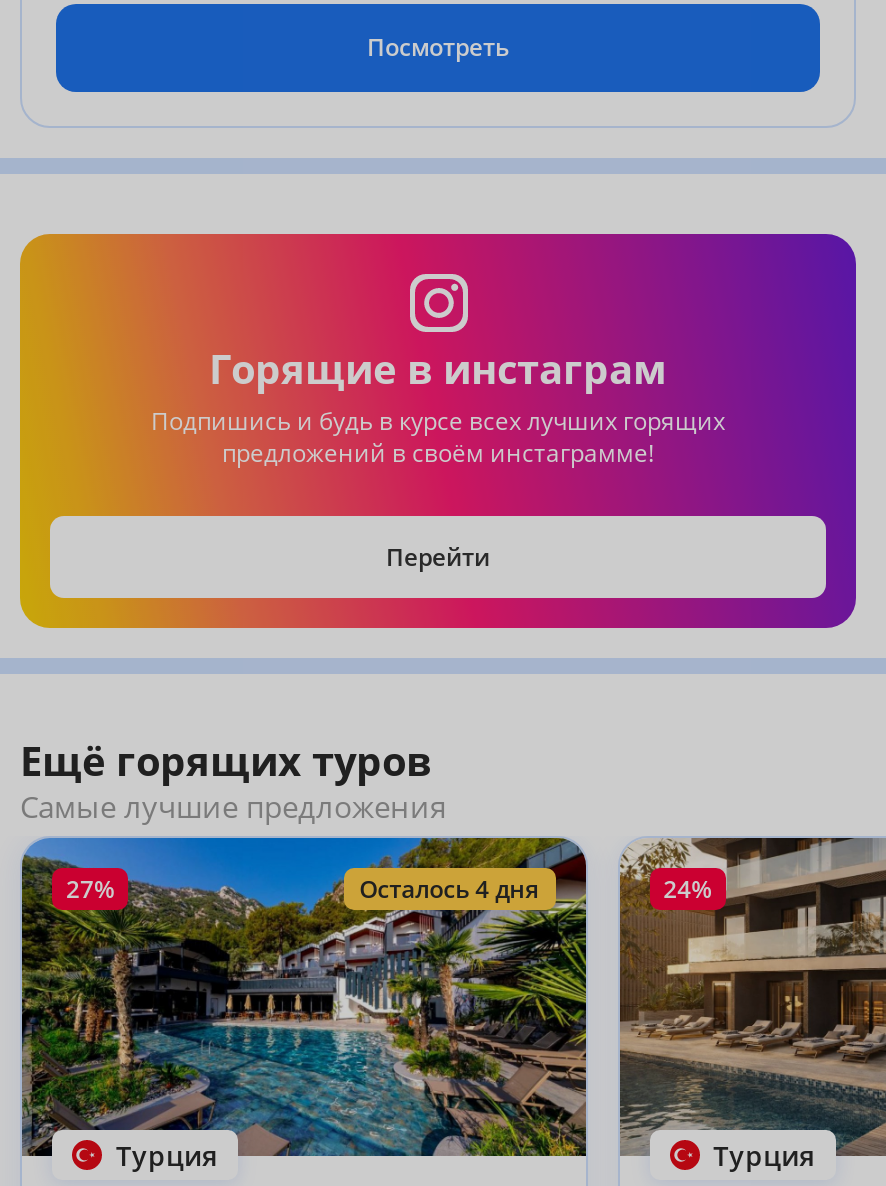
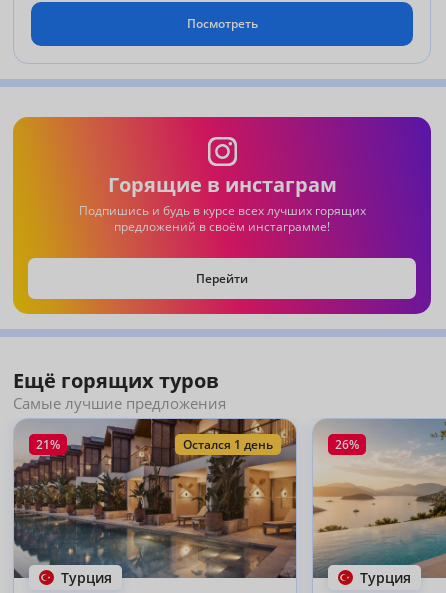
- [image]
- 27%
- Осталось 4 дня
+ [image]
+ 21%
+ Остался 1 день

- [image]
- 24%
+ [image]
+ 26%
